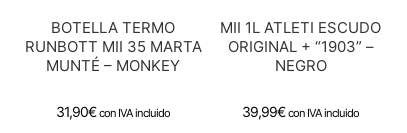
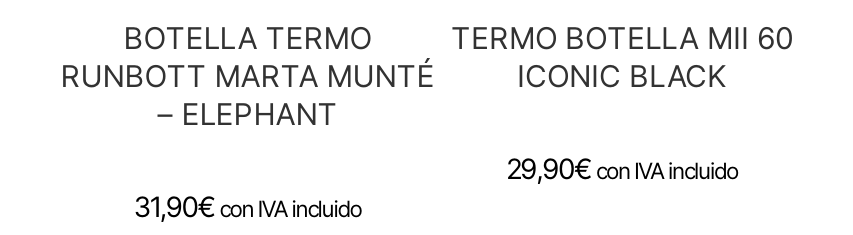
- MII 1L ATLETI ESCUDO
- ORIGINAL + “1903” –
- NEGRO
+ TERMO BOTELLA MII 60
+ ICONIC BLACK

- RUNBOTT MII 35 MARTA
- MUNTÉ – MONKEY
+ RUNBOTT MARTA MUNTÉ
+ – ELEPHANT

- 39,99€ con IVA incluido
+ 29,90€ con IVA incluido
